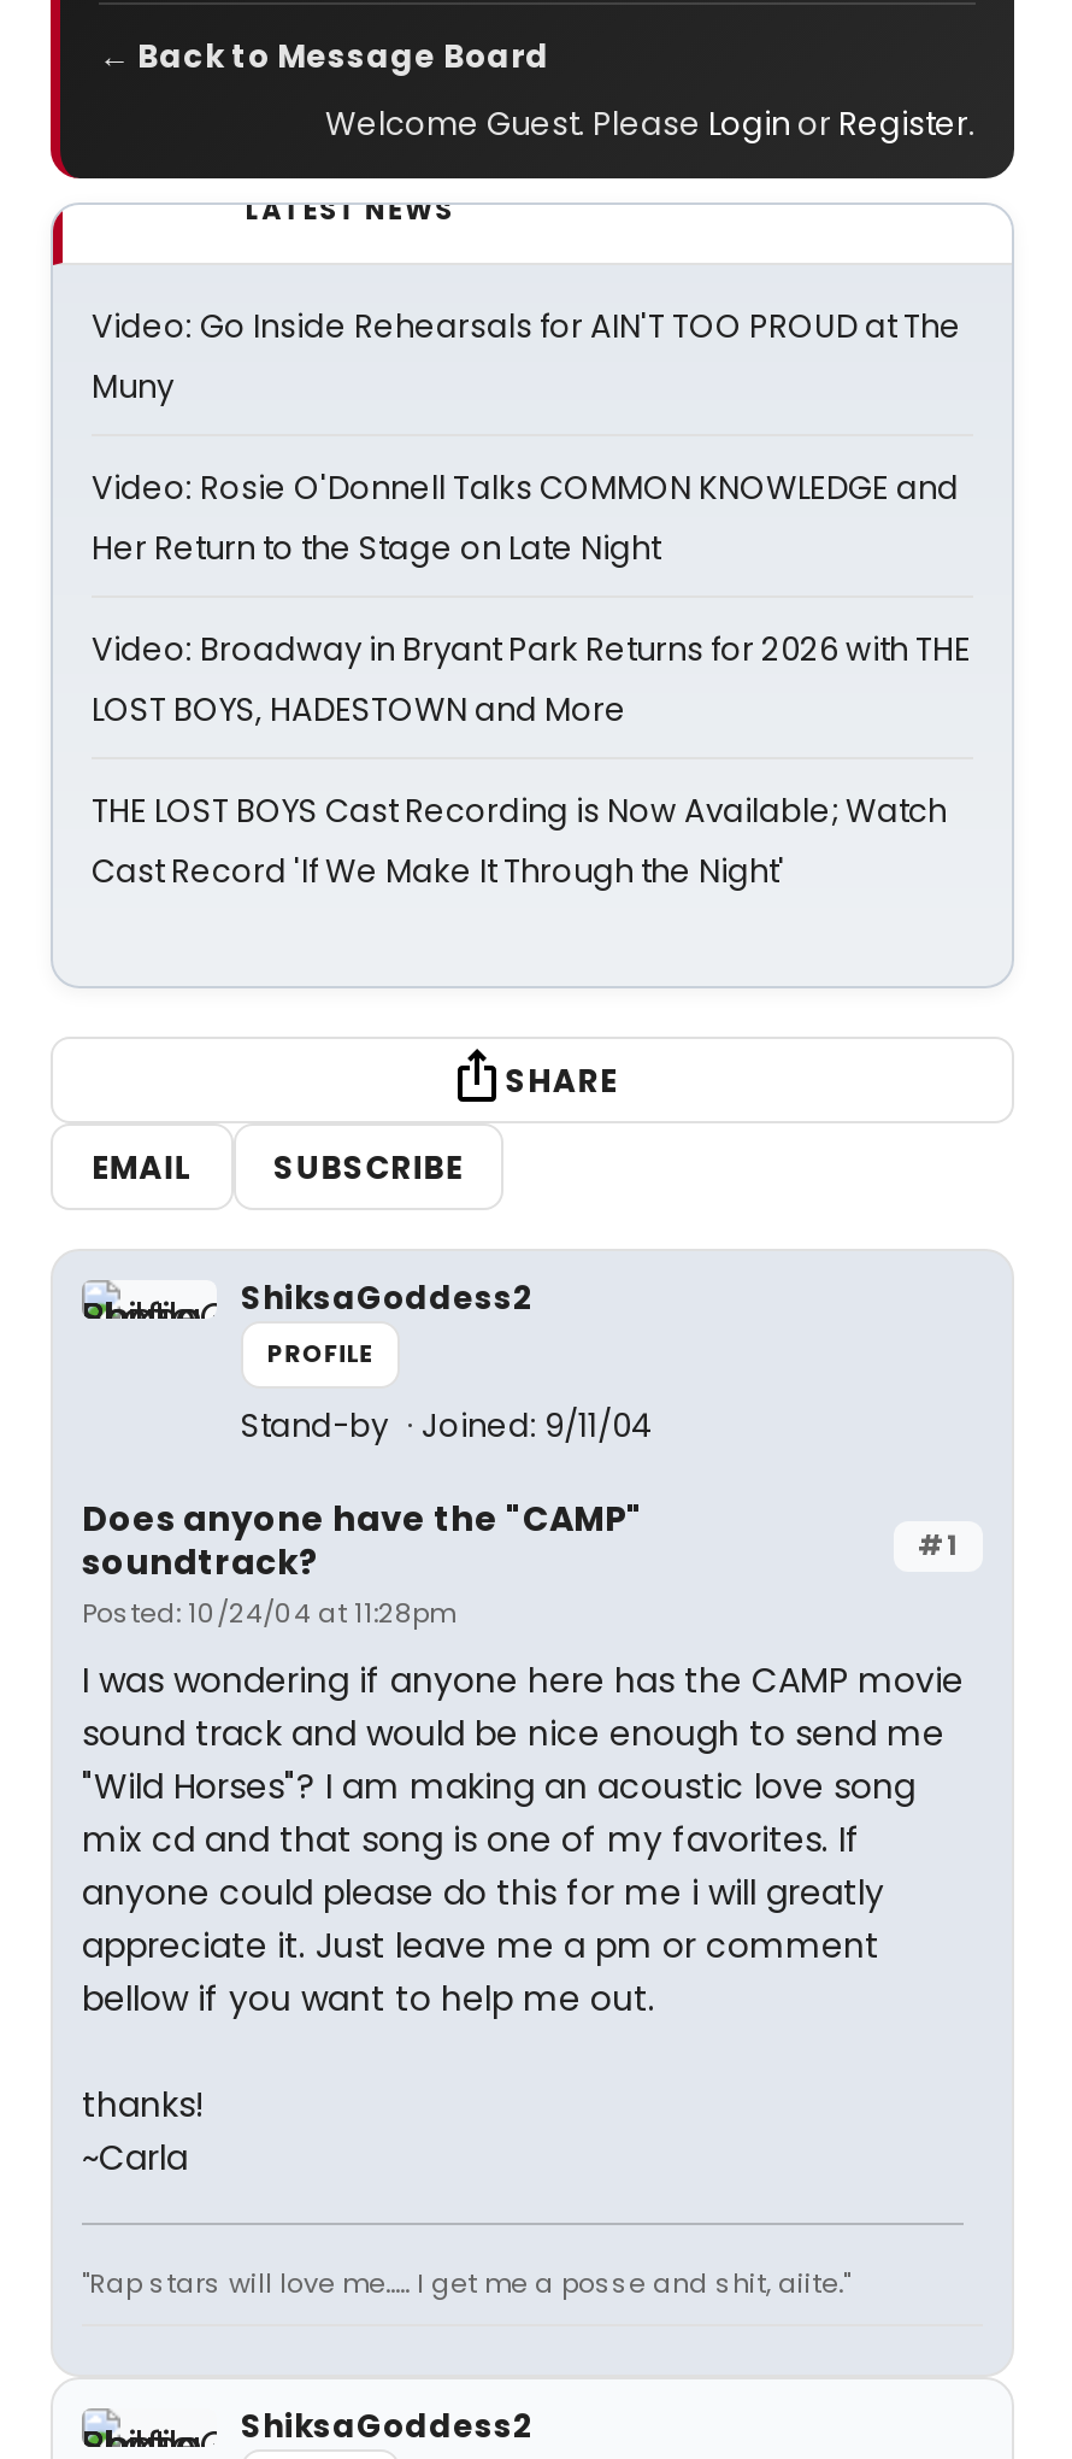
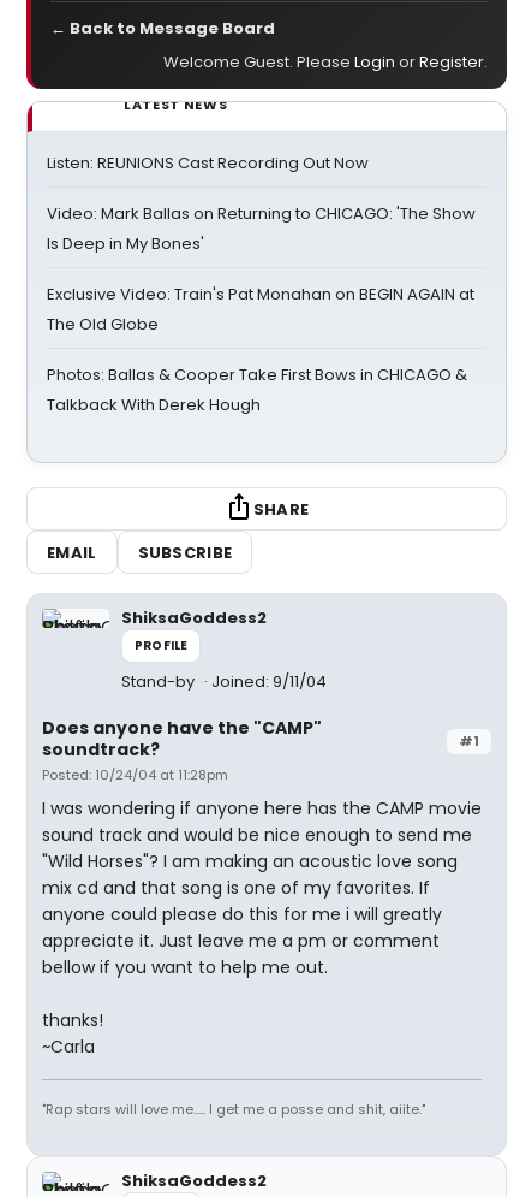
- Video: Go Inside Rehearsals for AIN'T TOO PROUD at The
- Muny
+ Listen: REUNIONS Cast Recording Out Now

- Video: Rosie O'Donnell Talks COMMON KNOWLEDGE and
- Her Return to the Stage on Late Night
+ Video: Mark Ballas on Returning to CHICAGO: 'The Show
+ Is Deep in My Bones'

- Video: Broadway in Bryant Park Returns for 2026 with THE
- LOST BOYS, HADESTOWN and More
+ Exclusive Video: Train's Pat Monahan on BEGIN AGAIN at
+ The Old Globe

- THE LOST BOYS Cast Recording is Now Available; Watch
- Cast Record 'If We Make It Through the Night'
+ Photos: Ballas & Cooper Take First Bows in CHICAGO &
+ Talkback With Derek Hough
